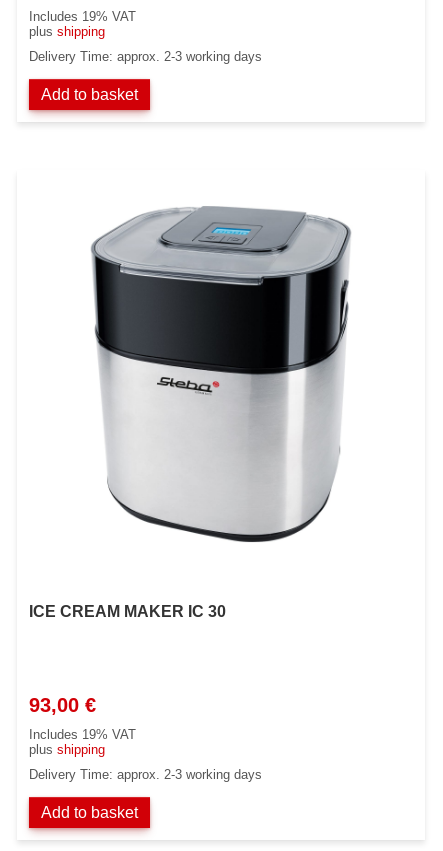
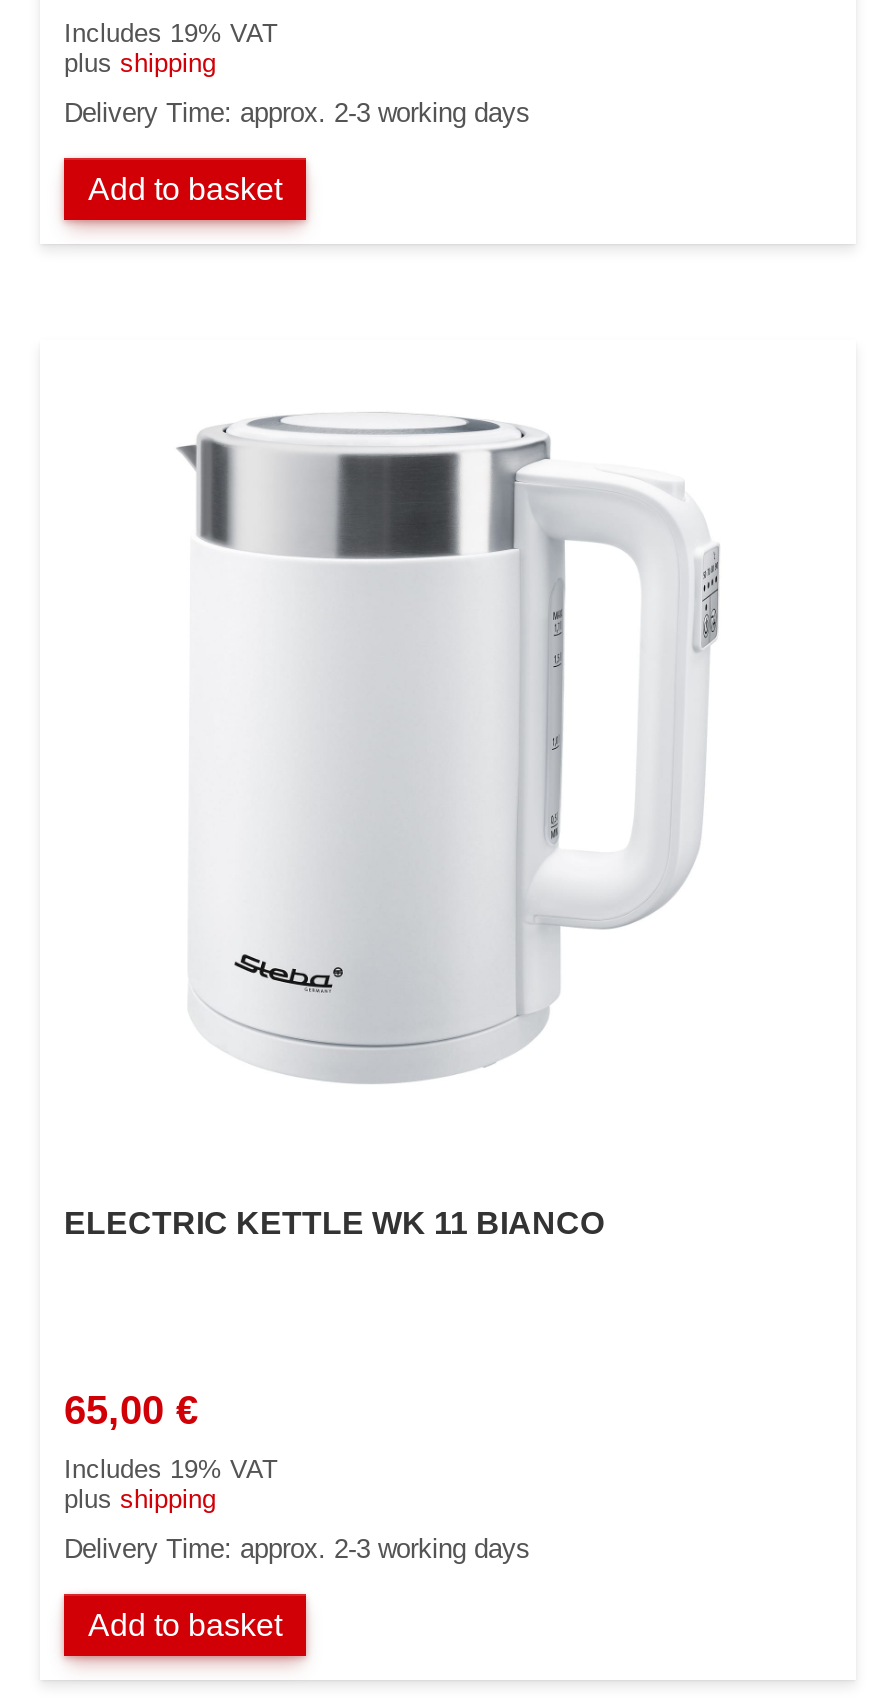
- [image]
+ [image]

- ICE CREAM MAKER IC 30
+ ELECTRIC KETTLE WK 11 BIANCO

- 93,00 €
+ 65,00 €
